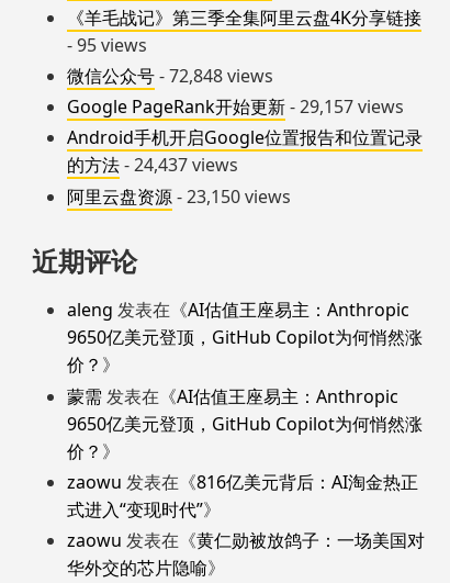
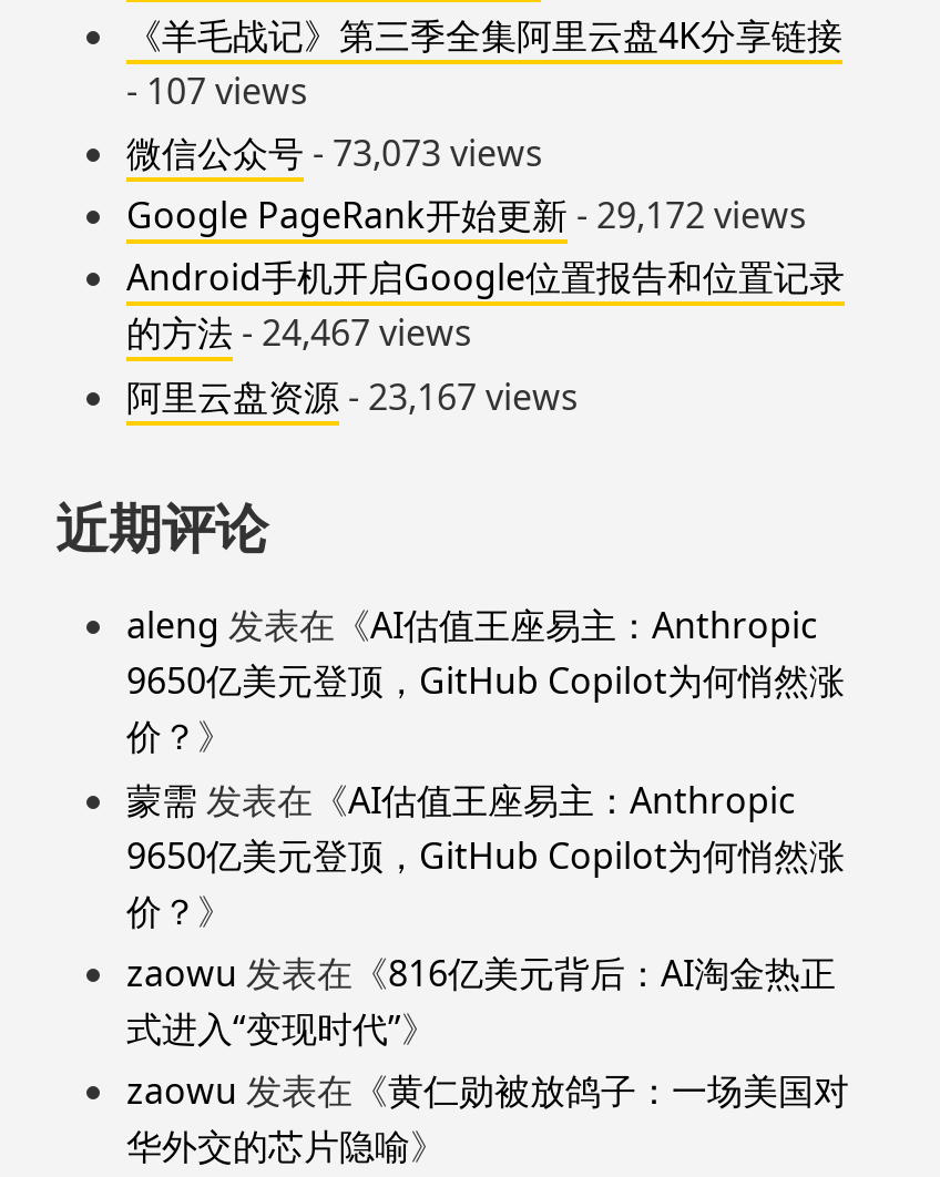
- - 95 views
+ - 107 views

- 微信公众号- 72,848 views
+ 微信公众号- 73,073 views

- Google PageRank开始更新- 29,157 views
+ Google PageRank开始更新- 29,172 views

- 的方法- 24,437 views
+ 的方法- 24,467 views

- 阿里云盘资源- 23,150 views
+ 阿里云盘资源- 23,167 views
